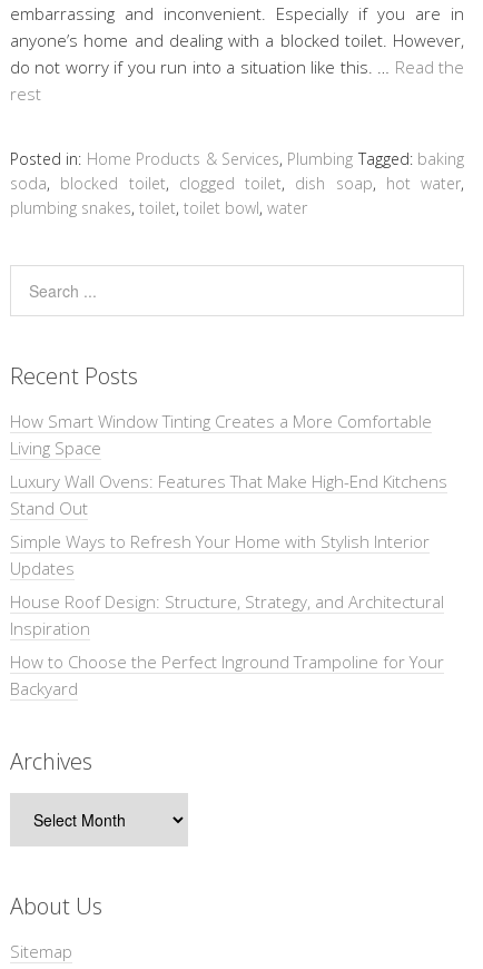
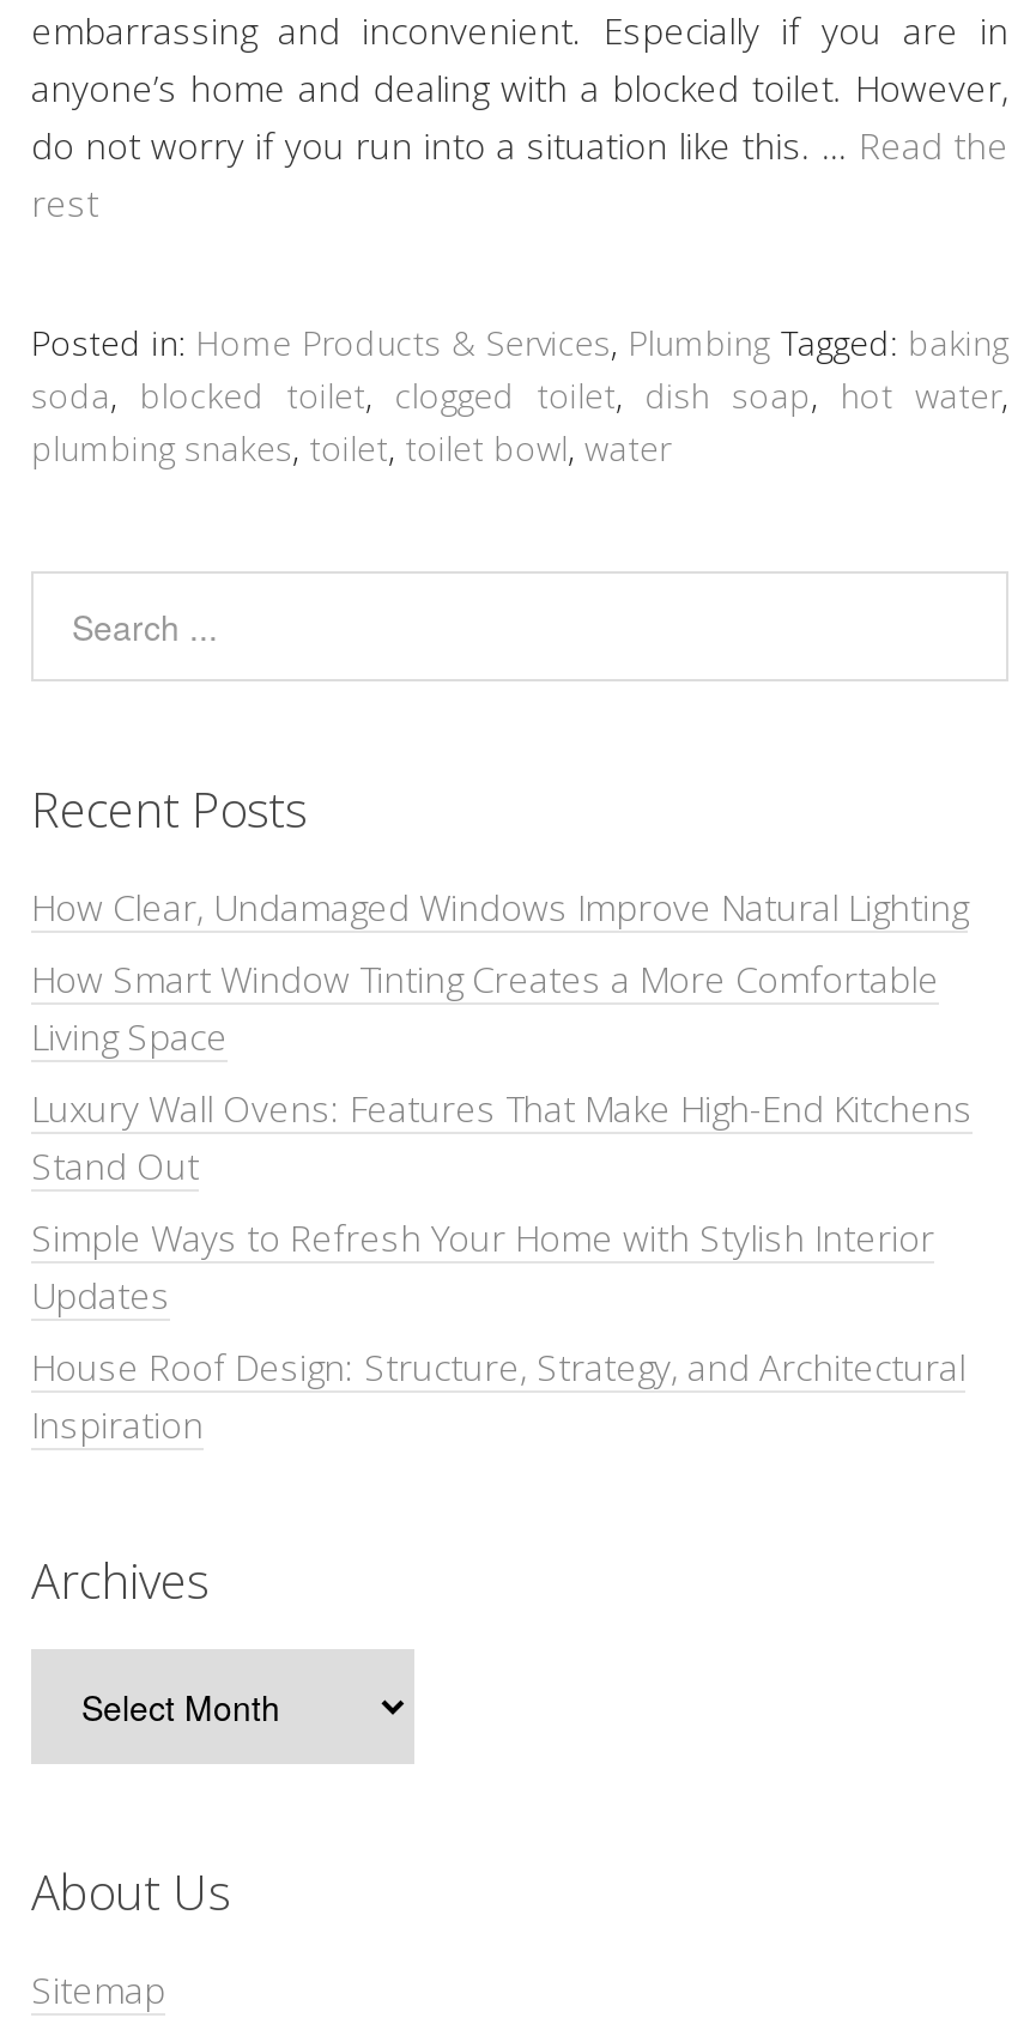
+ How Clear, Undamaged Windows Improve Natural Lighting

moved down: How Smart Window Tinting Creates a More Comfortable | Living Space | Luxury Wall Ovens: Features That Make High-End Kitchens | Stand Out | Simple Ways to Refresh Your Home with Stylish Interior | Updates | House Roof Design: Structure, Strategy, and Architectural | Inspiration

- How to Choose the Perfect Inground Trampoline for Your
- Backyard
